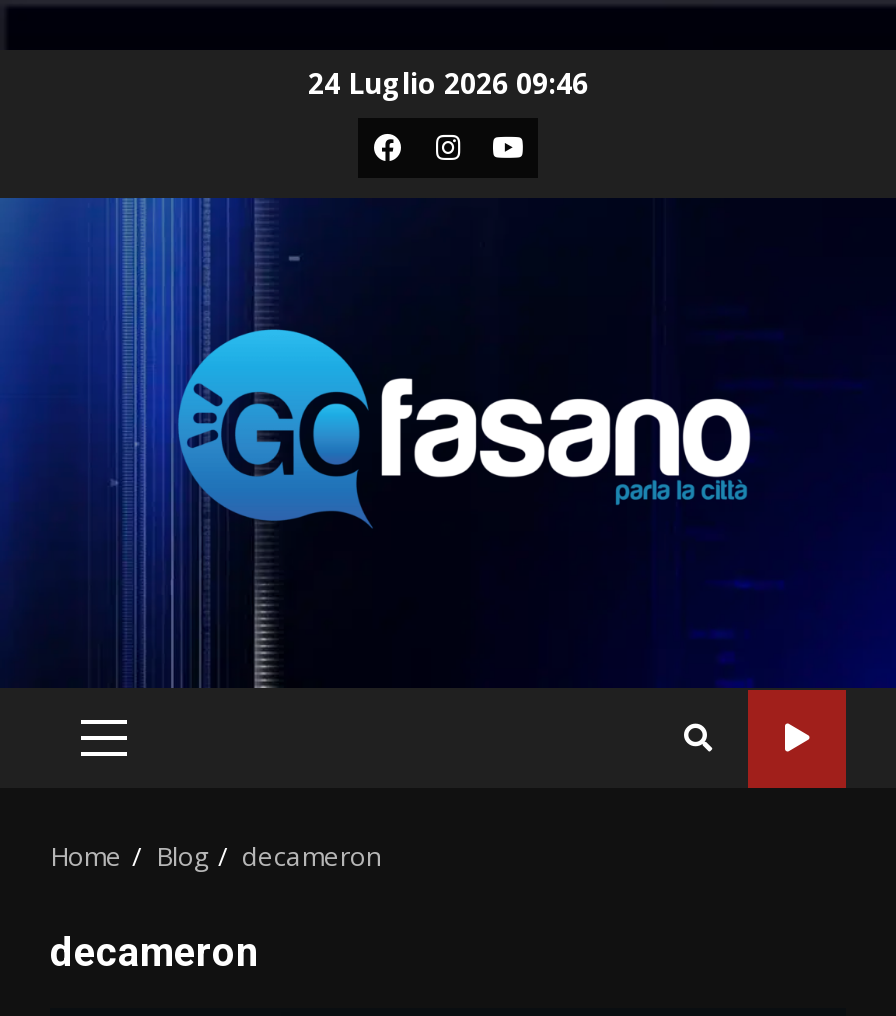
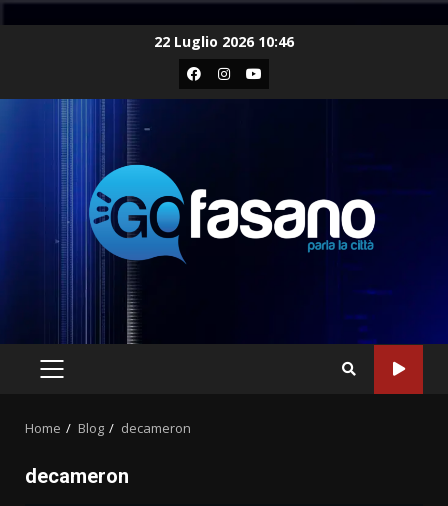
- 24 Luglio 2026 09:46
+ 22 Luglio 2026 10:46
